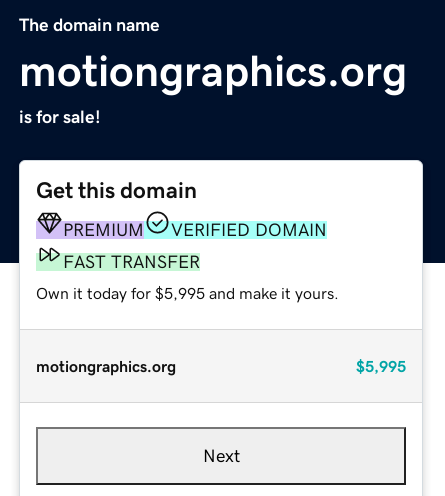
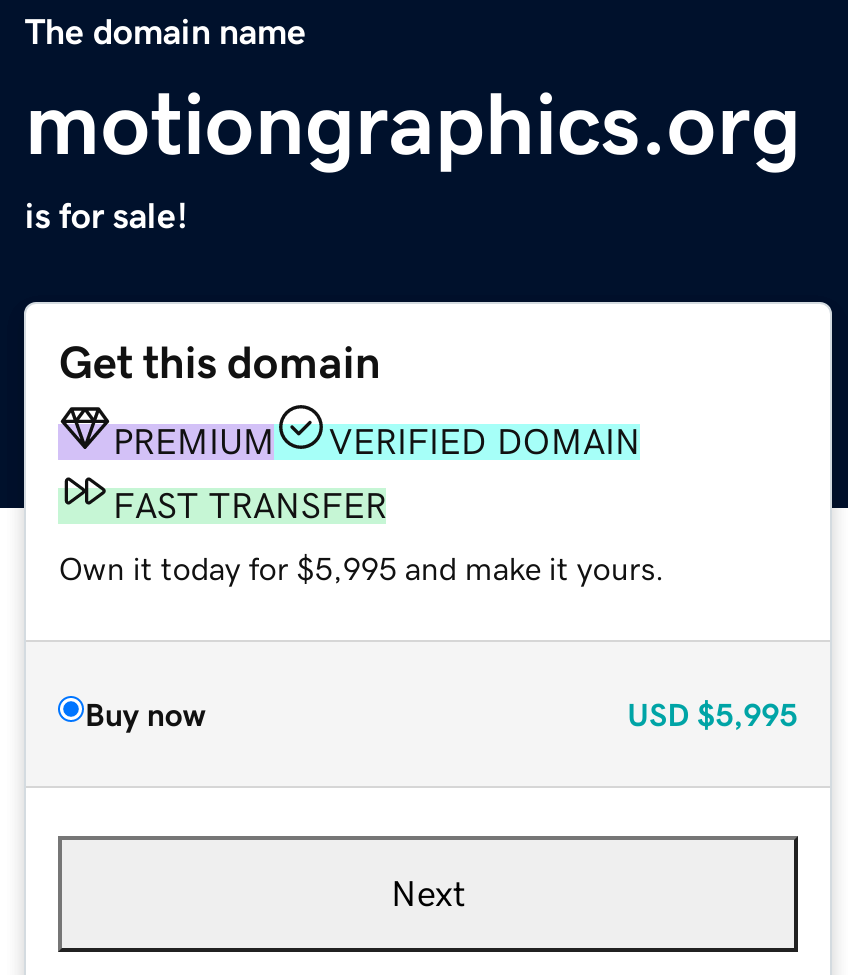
- motiongraphics.org
- $5,995
+ Buy now
+ USD $5,995
